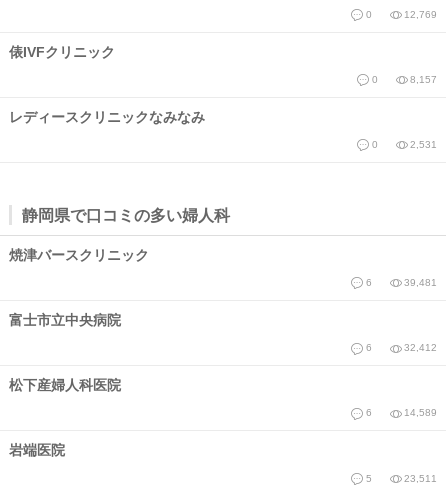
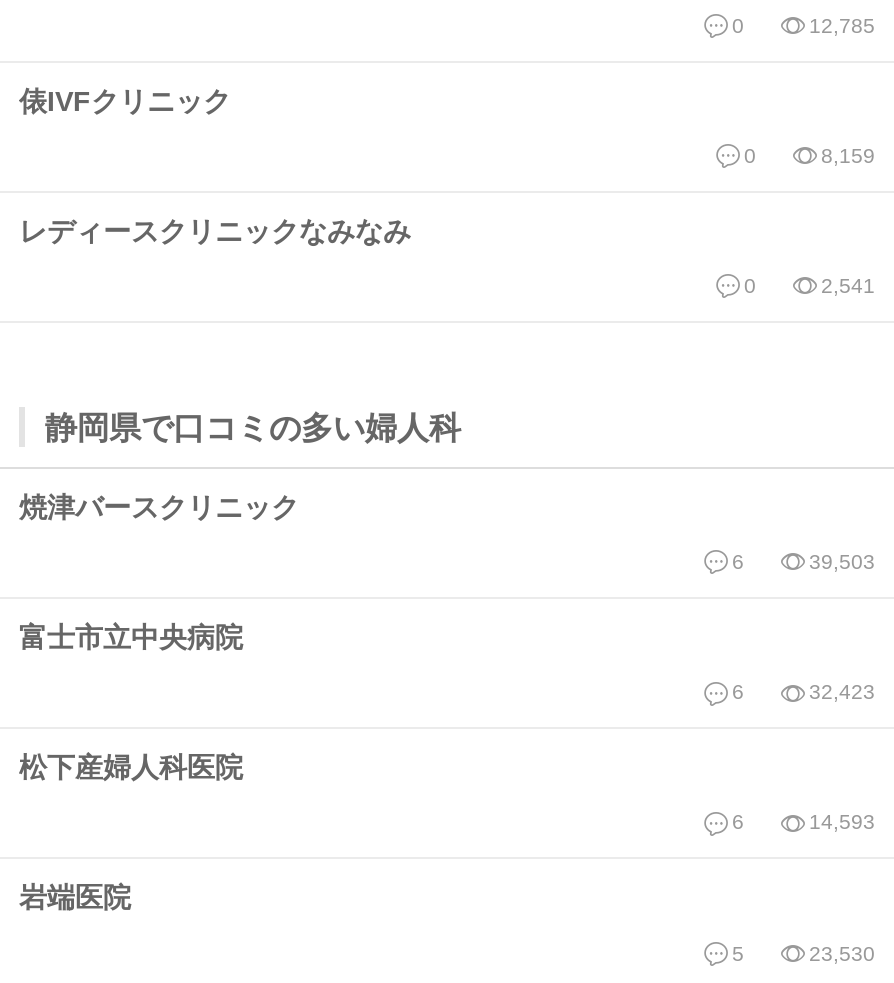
- 12,769
+ 12,785

- 8,157
+ 8,159

- 2,531
+ 2,541

- 39,481
+ 39,503

- 32,412
+ 32,423

- 14,589
+ 14,593

- 23,511
+ 23,530
